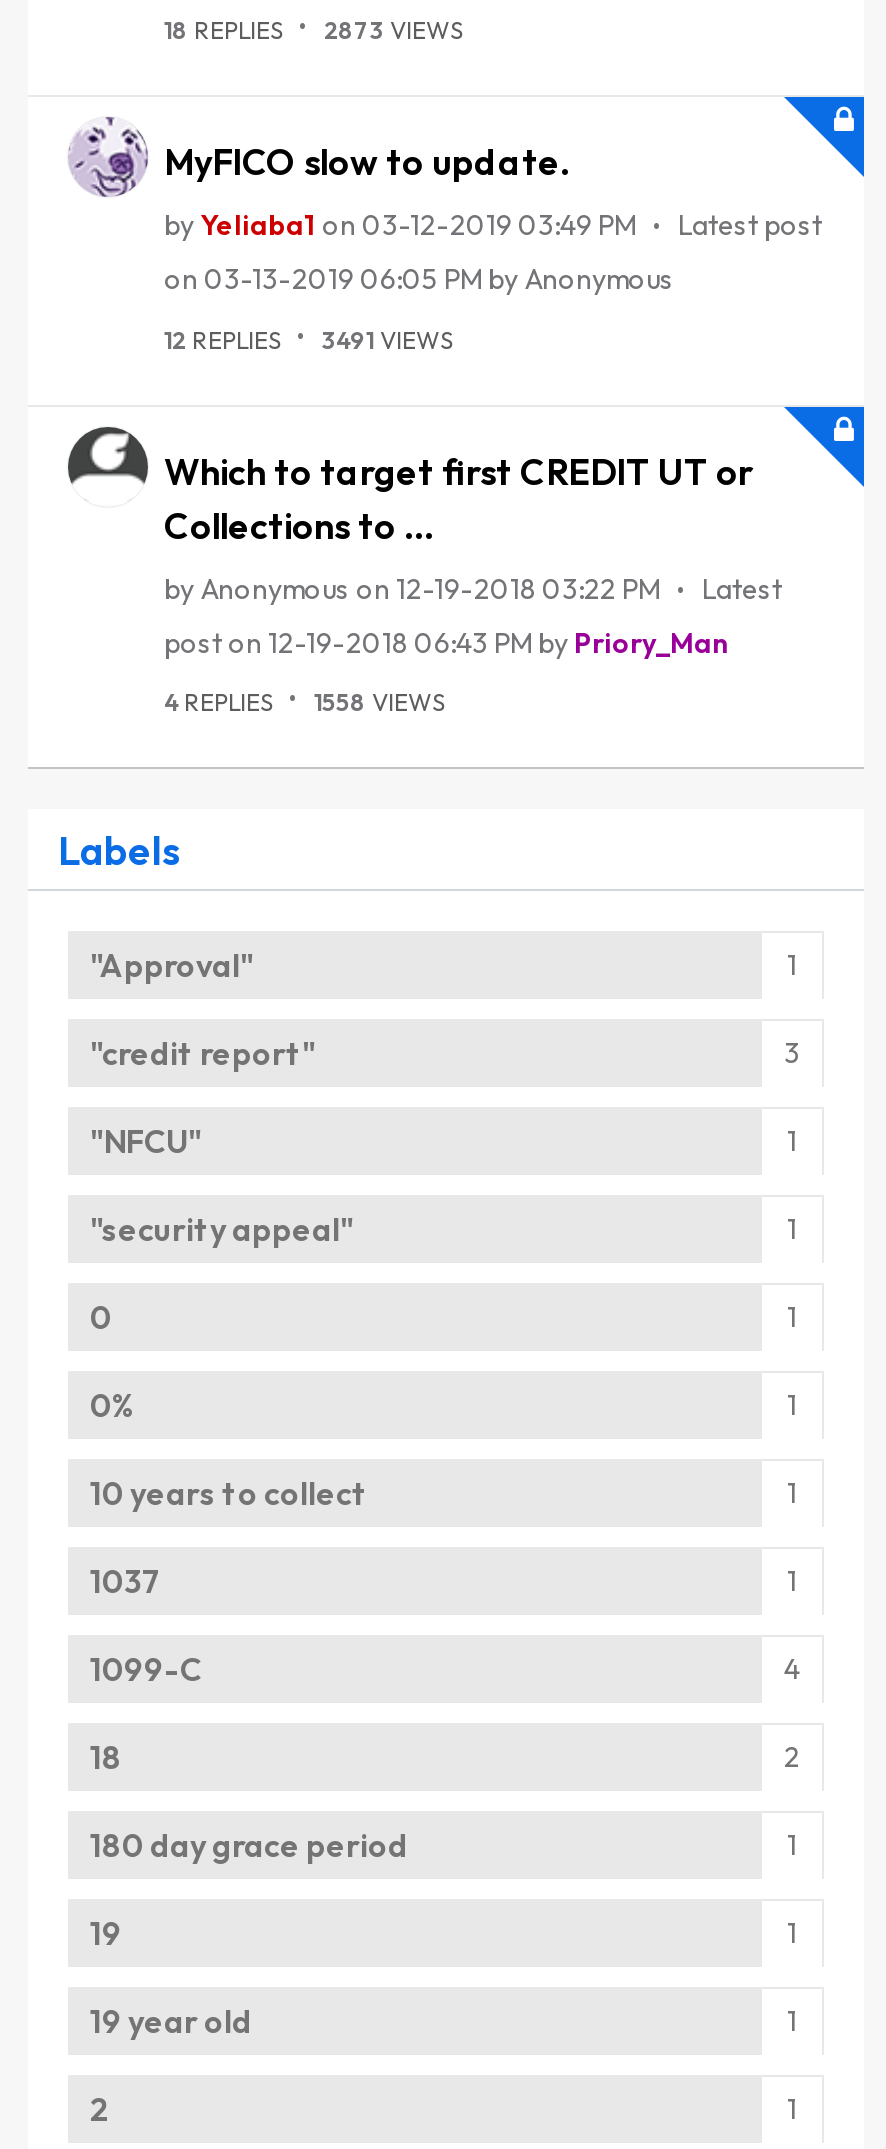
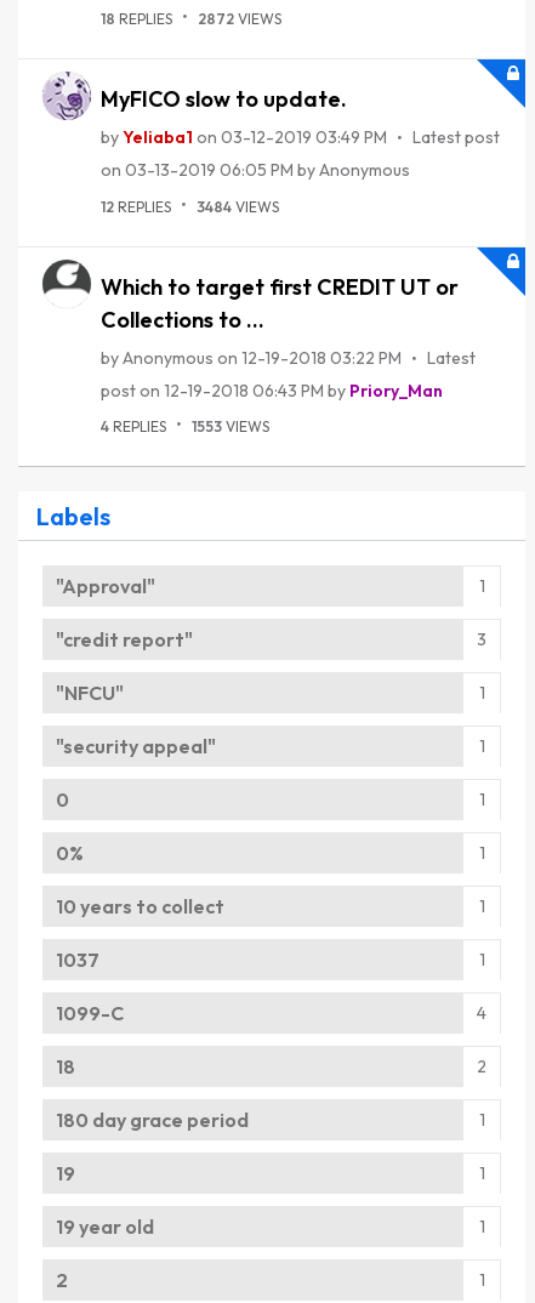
- 18 REPLIES 2873 VIEWS
+ 18 REPLIES 2872 VIEWS

- 12 REPLIES 3491 VIEWS
+ 12 REPLIES 3484 VIEWS

- 4 REPLIES 1558 VIEWS
+ 4 REPLIES 1553 VIEWS
